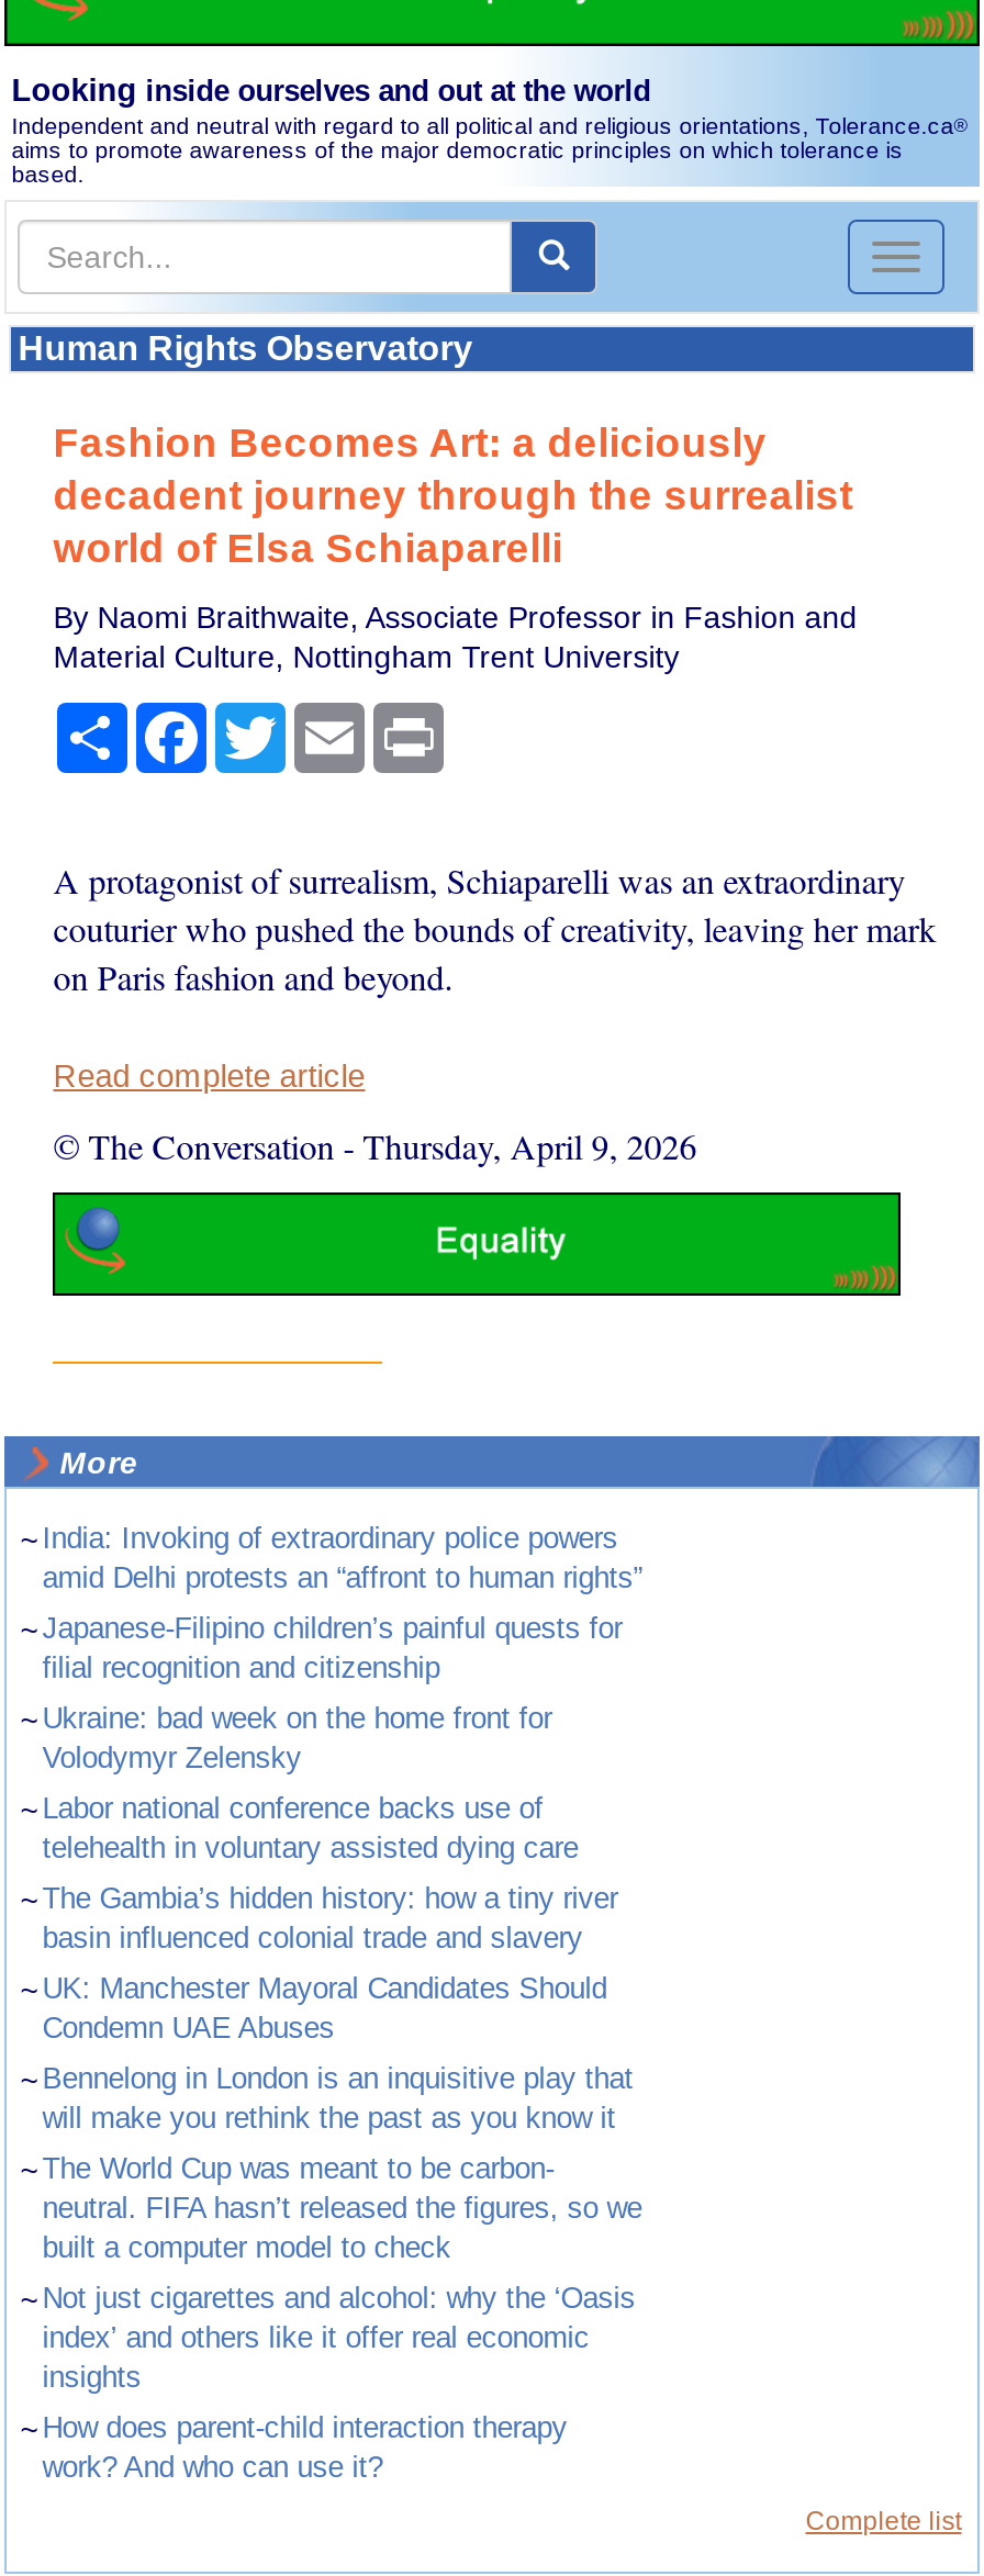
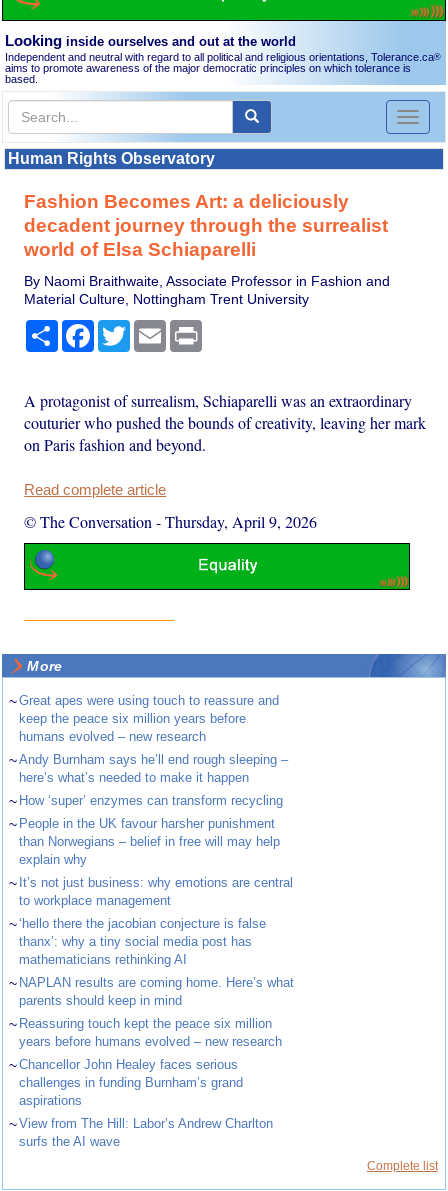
- ~ India: Invoking of extraordinary police powers
- amid Delhi protests an “affront to human rights”
- ~ Japanese-Filipino children’s painful quests for
- filial recognition and citizenship
- ~ Ukraine: bad week on the home front for
- Volodymyr Zelensky
- ~ Labor national conference backs use of
- telehealth in voluntary assisted dying care
- ~ The Gambia’s hidden history: how a tiny river
- basin influenced colonial trade and slavery
- ~ UK: Manchester Mayoral Candidates Should
- Condemn UAE Abuses
- ~ Bennelong in London is an inquisitive play that
- will make you rethink the past as you know it
- ~ The World Cup was meant to be carbon-
- neutral. FIFA hasn’t released the figures, so we
- built a computer model to check
- ~ Not just cigarettes and alcohol: why the ‘Oasis
- index’ and others like it offer real economic
- insights
- ~ How does parent-child interaction therapy
- work? And who can use it?
+ ~ Great apes were using touch to reassure and
+ keep the peace six million years before
+ humans evolved – new research
+ ~ Andy Burnham says he’ll end rough sleeping –
+ here’s what’s needed to make it happen
+ ~ How ‘super’ enzymes can transform recycling
+ ~ People in the UK favour harsher punishment
+ than Norwegians – belief in free will may help
+ explain why
+ ~ It’s not just business: why emotions are central
+ to workplace management
+ ~ ‘hello there the jacobian conjecture is false
+ thanx’: why a tiny social media post has
+ mathematicians rethinking AI
+ ~ NAPLAN results are coming home. Here’s what
+ parents should keep in mind
+ ~ Reassuring touch kept the peace six million
+ years before humans evolved – new research
+ ~ Chancellor John Healey faces serious
+ challenges in funding Burnham’s grand
+ aspirations
+ ~ View from The Hill: Labor’s Andrew Charlton
+ surfs the AI wave
